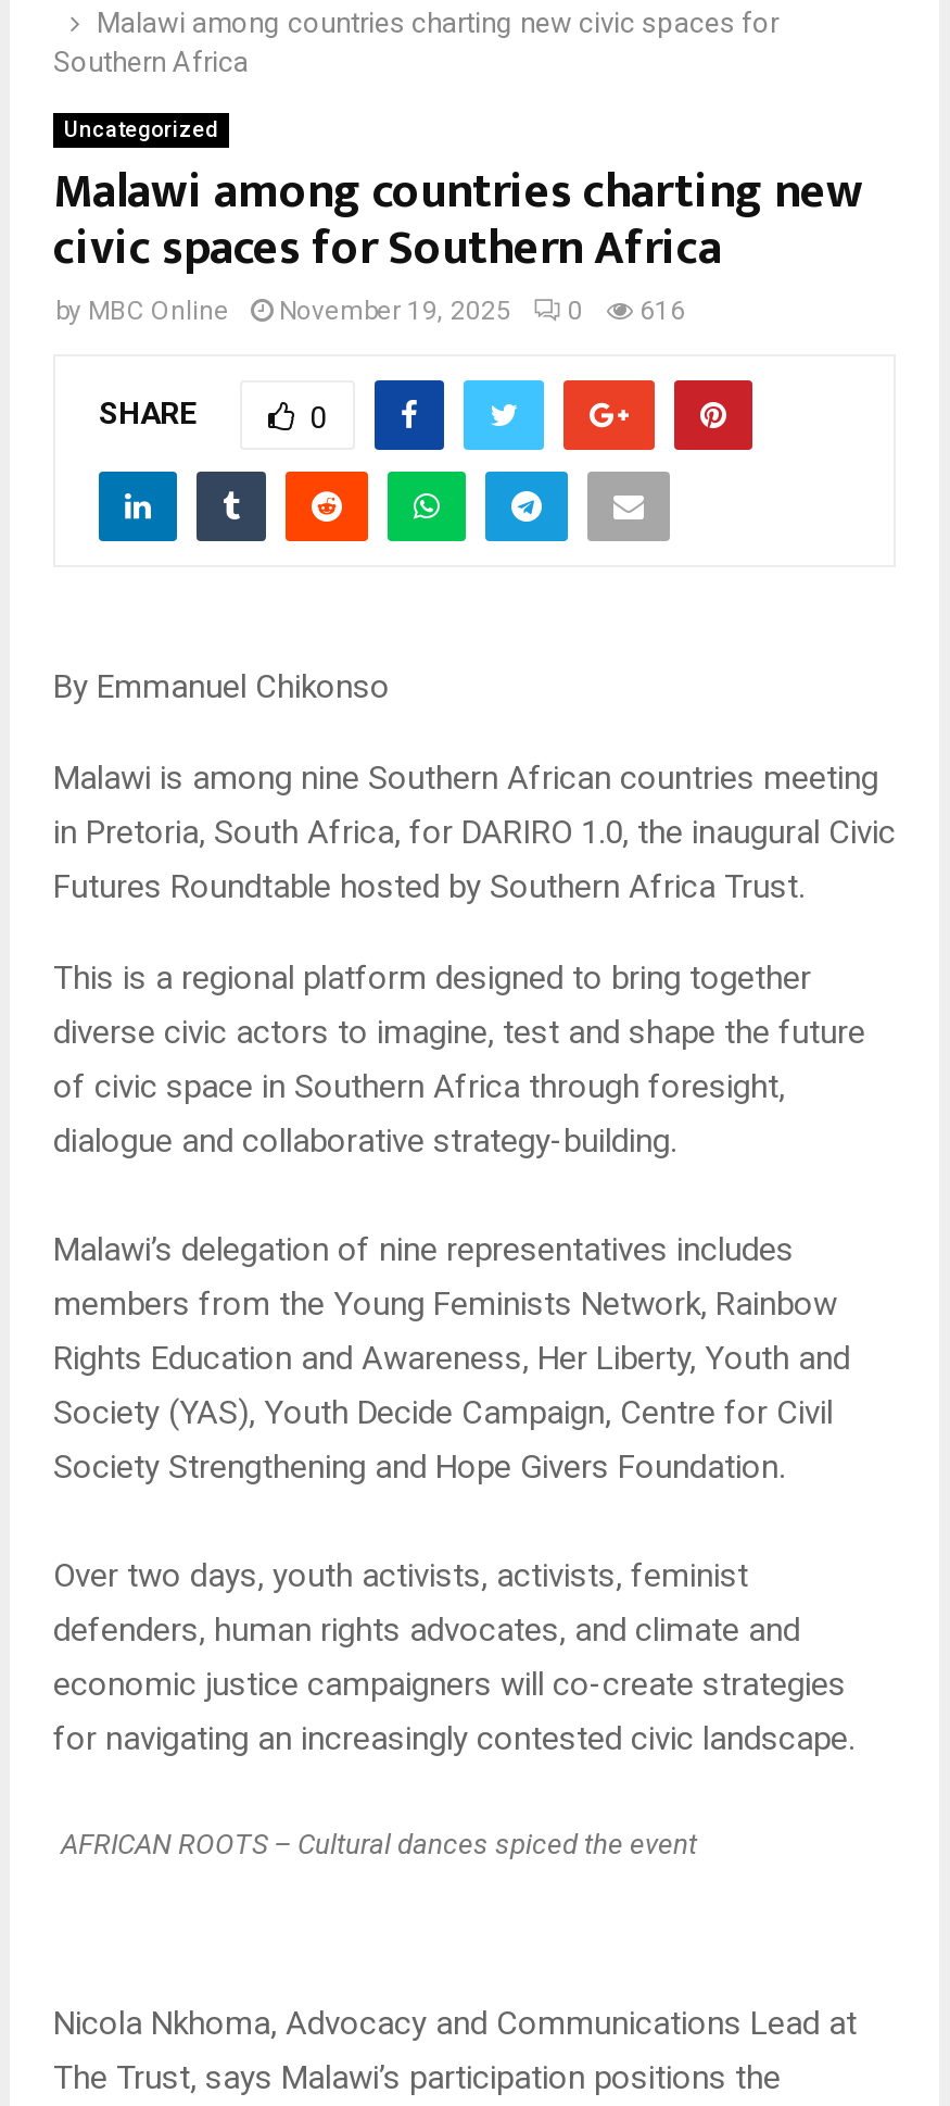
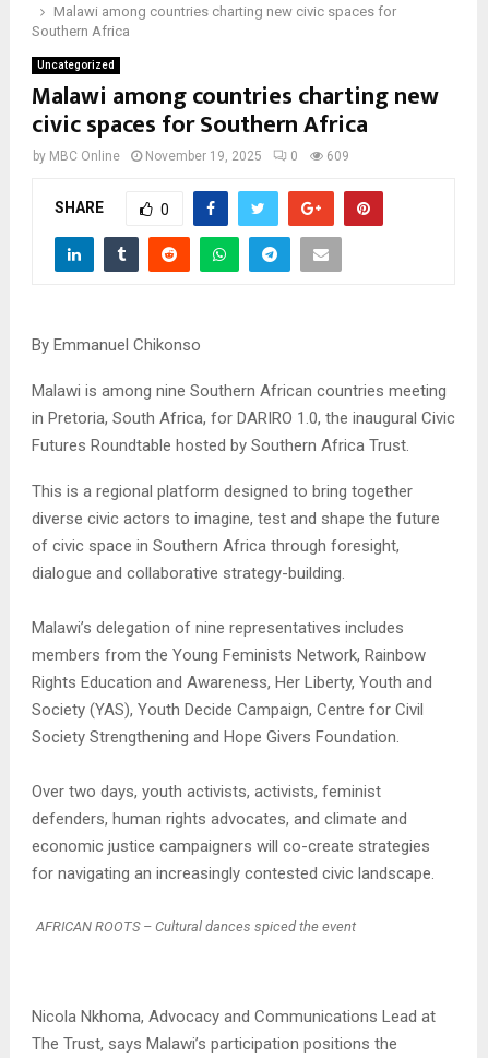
- by MBC Online November 19, 2025 0 616
+ by MBC Online November 19, 2025 0 609
